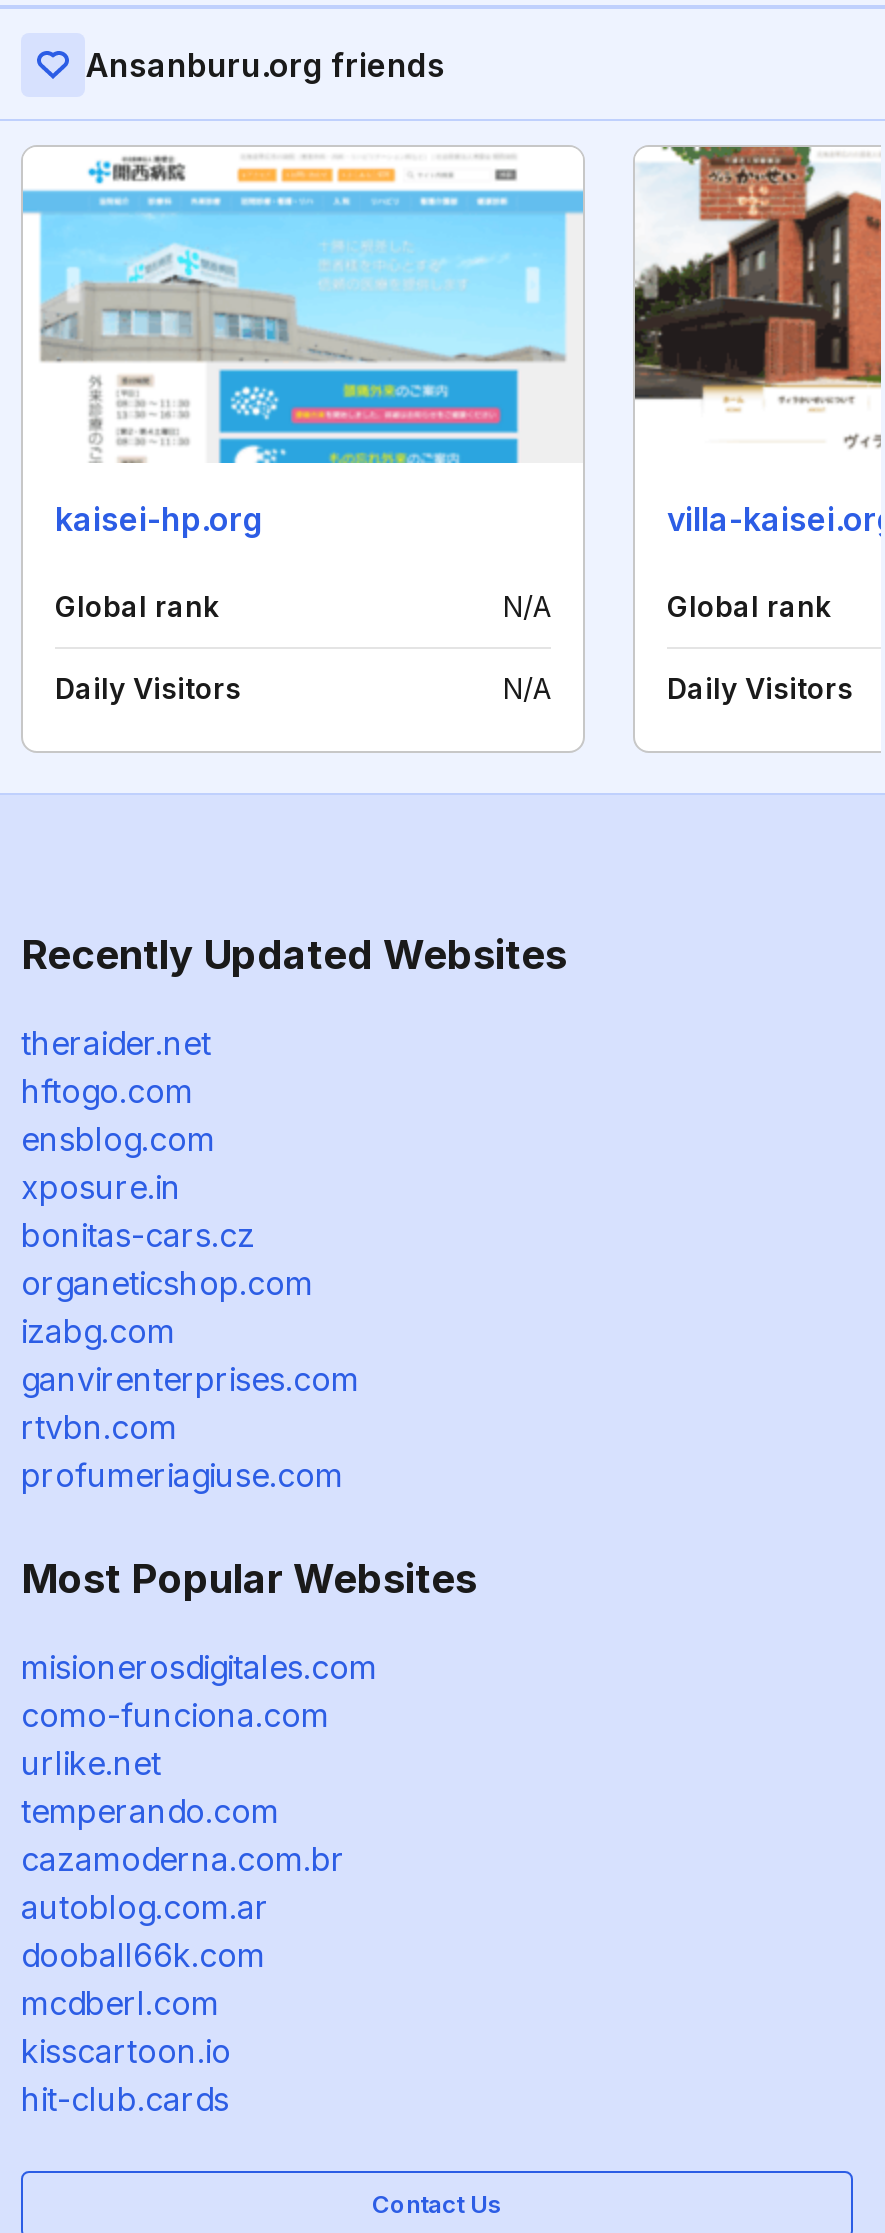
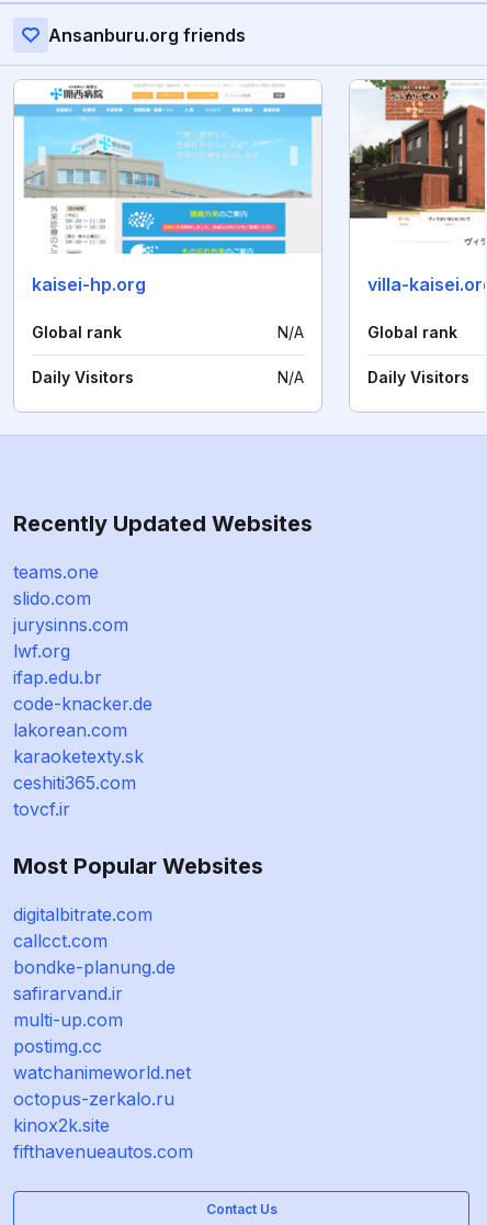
- theraider.net
- hftogo.com
- ensblog.com
- xposure.in
- bonitas-cars.cz
- organeticshop.com
- izabg.com
- ganvirenterprises.com
- rtvbn.com
- profumeriagiuse.com
+ teams.one
+ slido.com
+ jurysinns.com
+ lwf.org
+ ifap.edu.br
+ code-knacker.de
+ lakorean.com
+ karaoketexty.sk
+ ceshiti365.com
+ tovcf.ir

- misionerosdigitales.com
- como-funciona.com
- urlike.net
- temperando.com
- cazamoderna.com.br
- autoblog.com.ar
- dooball66k.com
- mcdberl.com
- kisscartoon.io
- hit-club.cards
+ digitalbitrate.com
+ callcct.com
+ bondke-planung.de
+ safirarvand.ir
+ multi-up.com
+ postimg.cc
+ watchanimeworld.net
+ octopus-zerkalo.ru
+ kinox2k.site
+ fifthavenueautos.com
